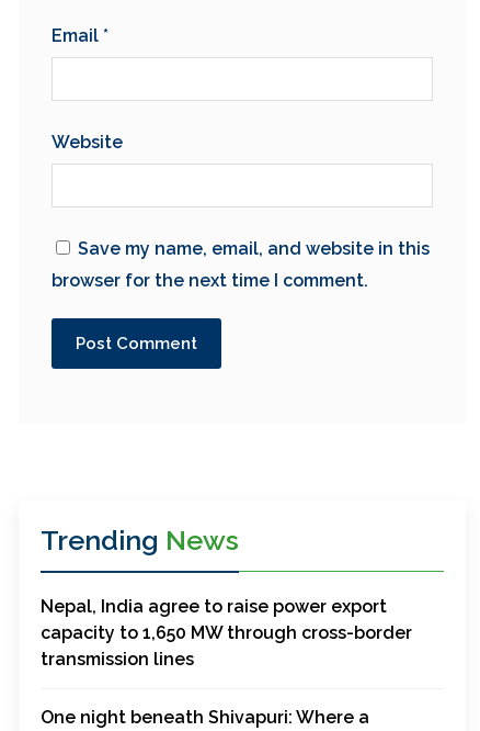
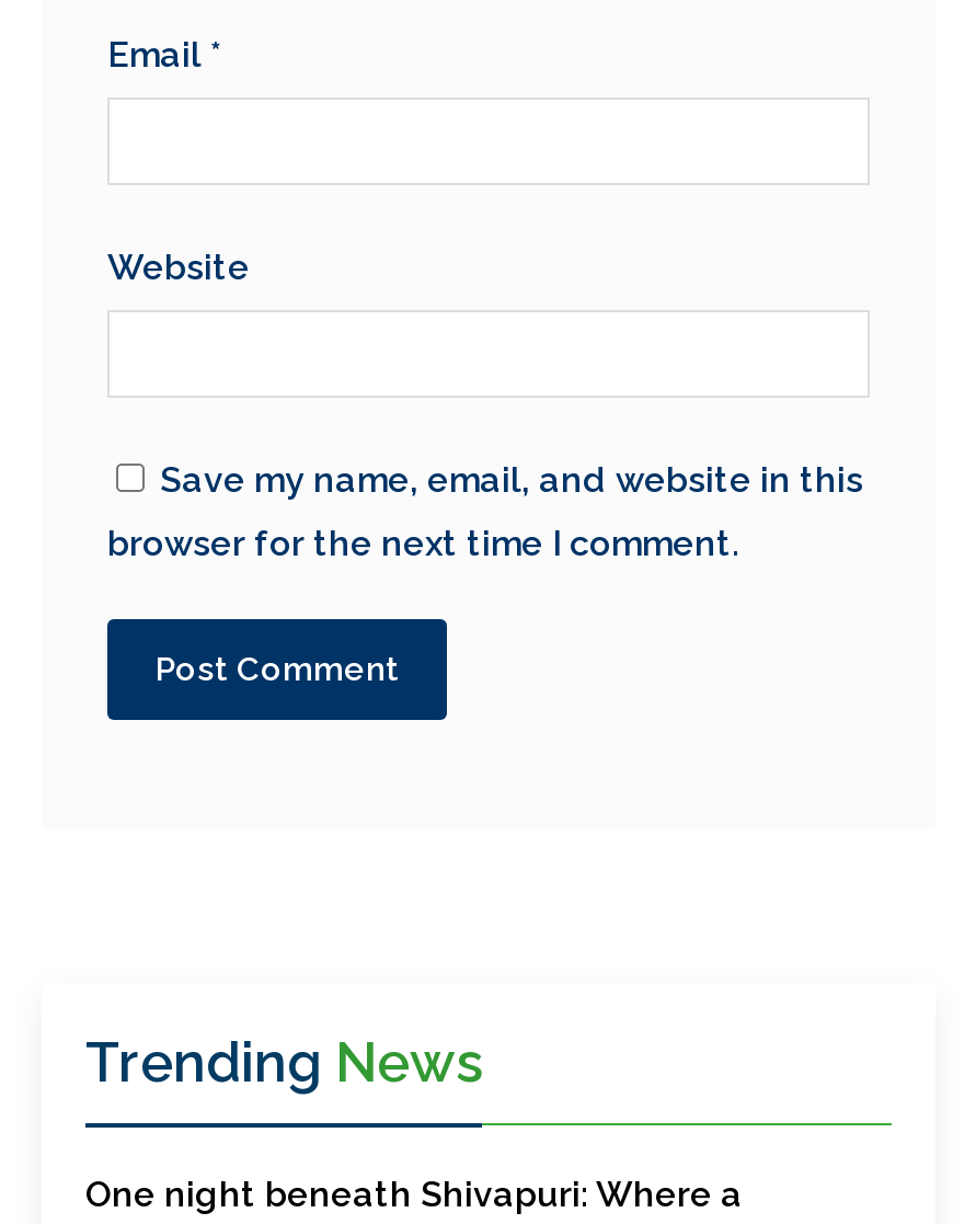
- Nepal, India agree to raise power export
- capacity to 1,650 MW through cross-border
- transmission lines
